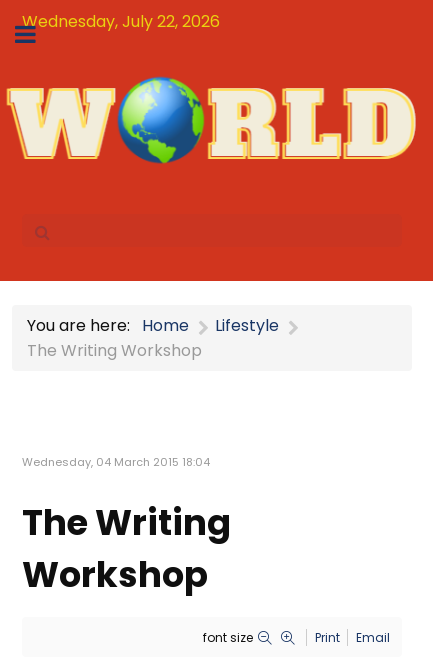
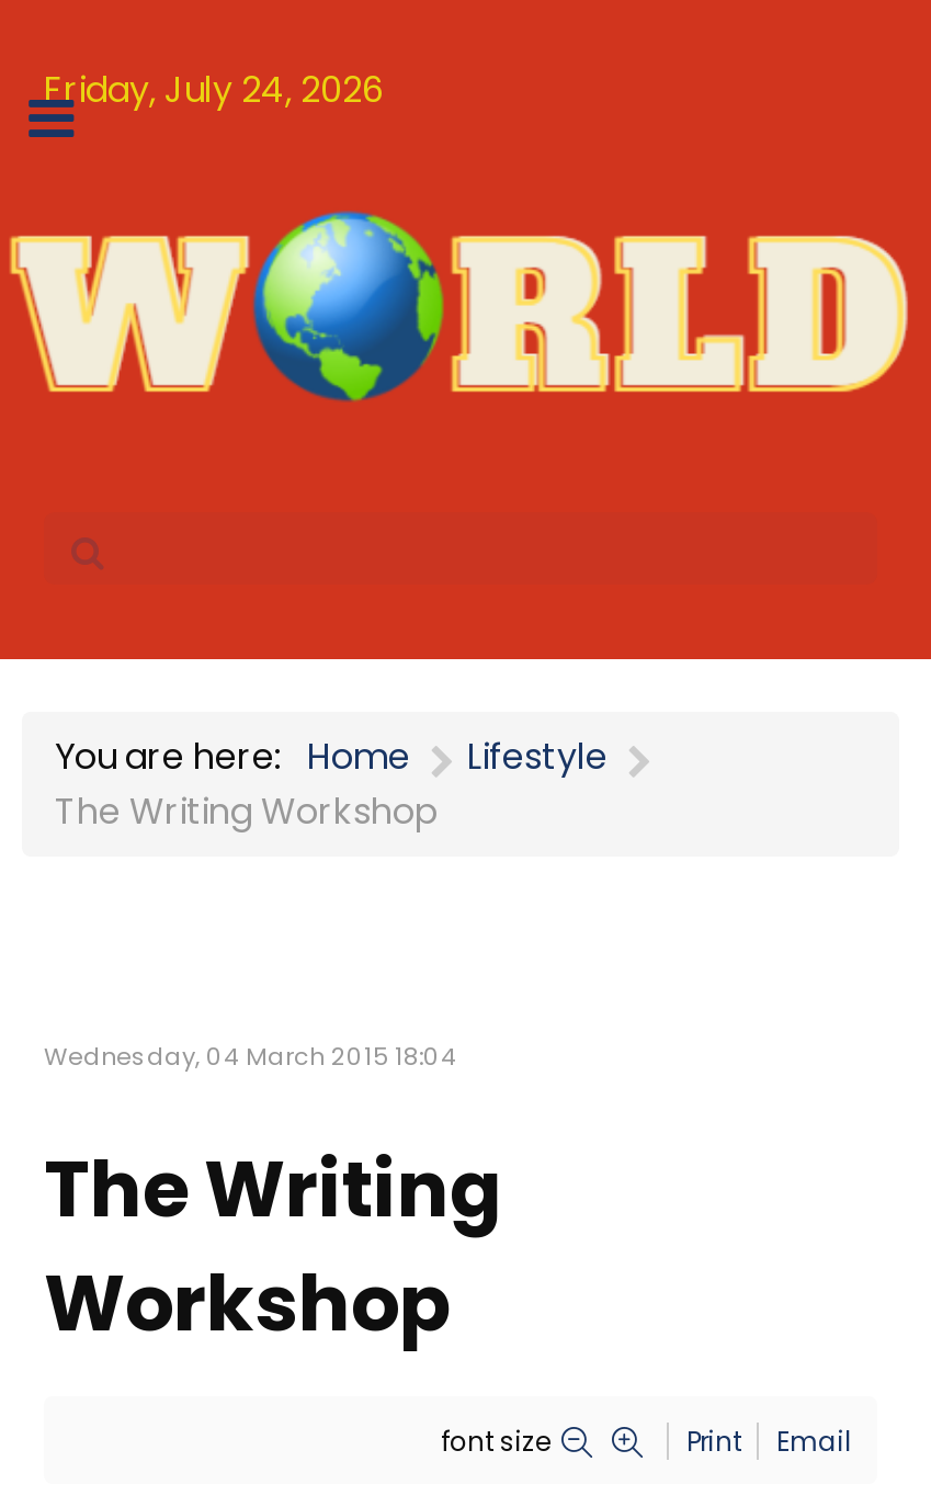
- Wednesday, July 22, 2026
+ Friday, July 24, 2026
